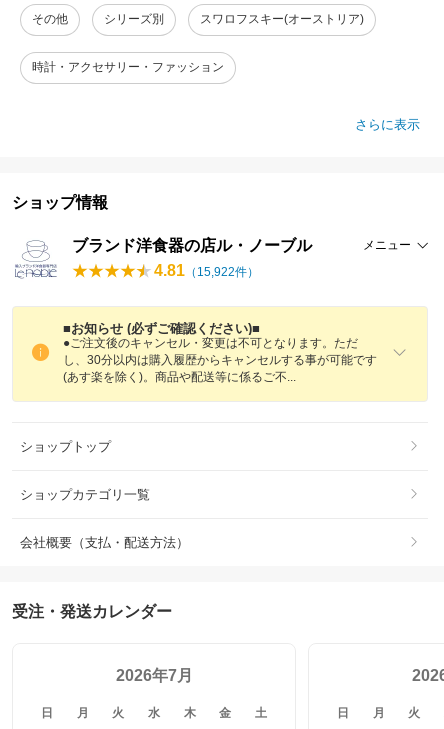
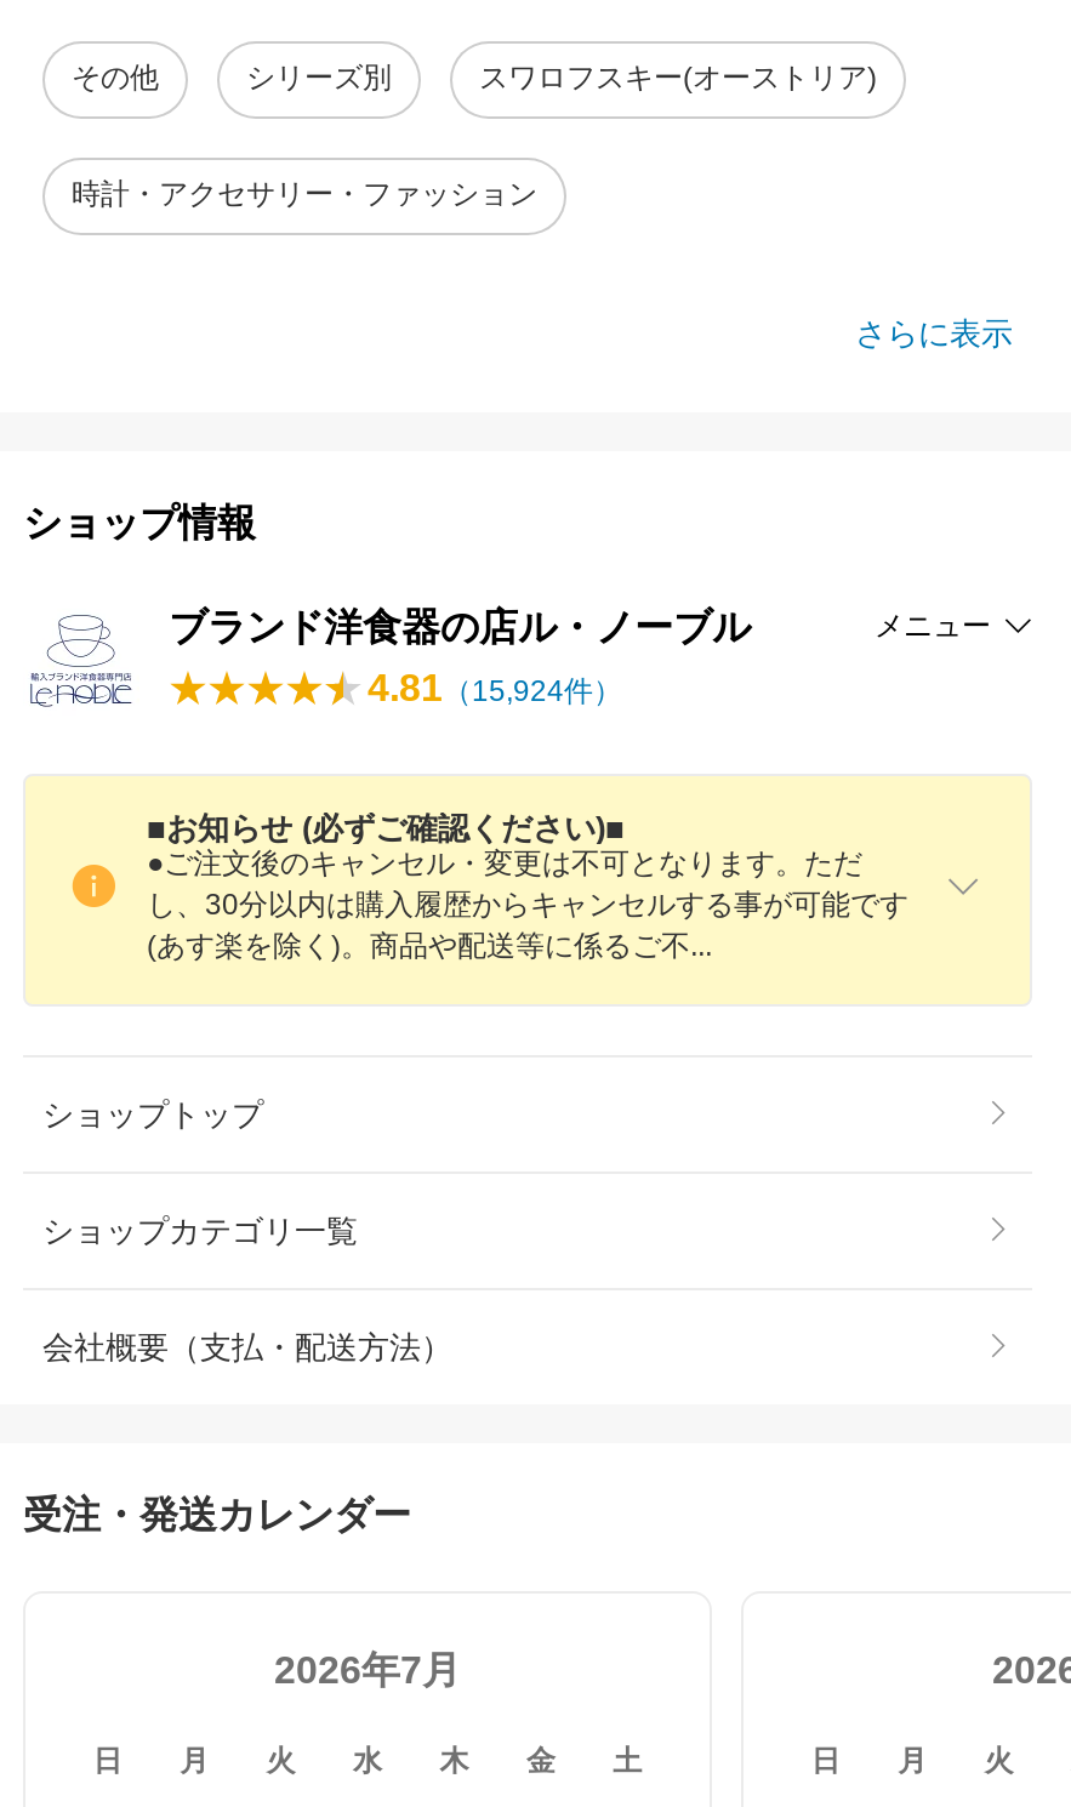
- 4.81（15,922件）
+ 4.81（15,924件）
